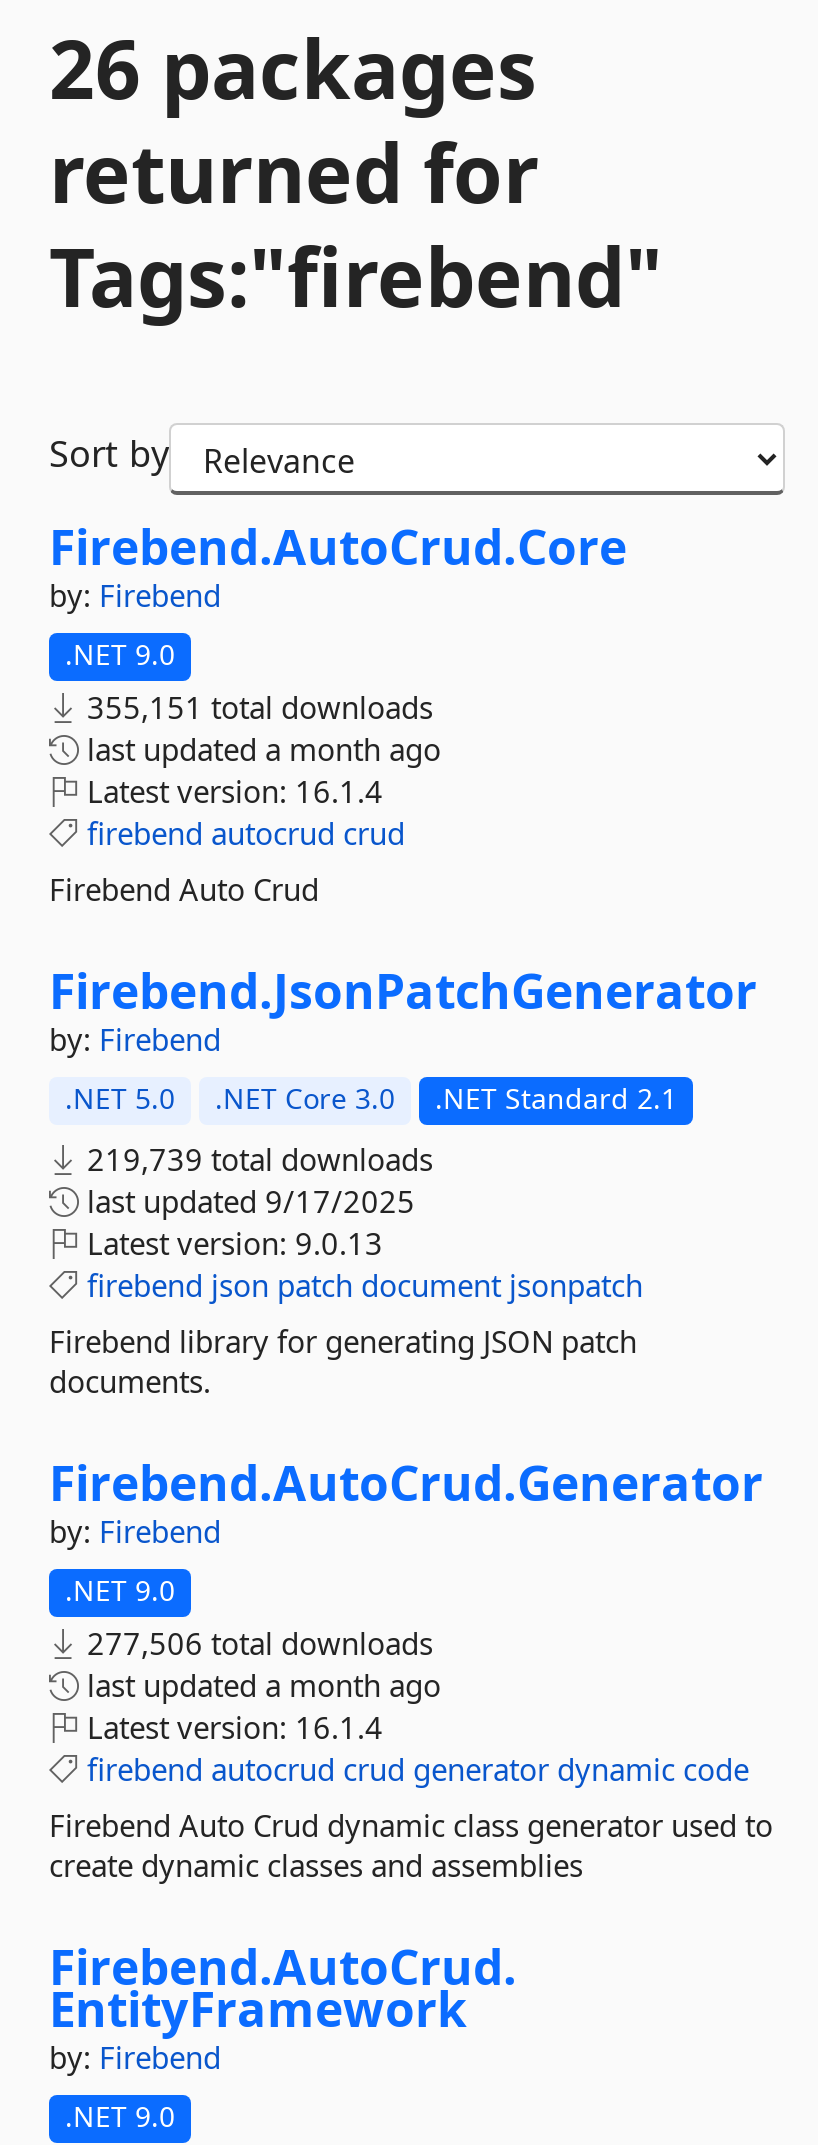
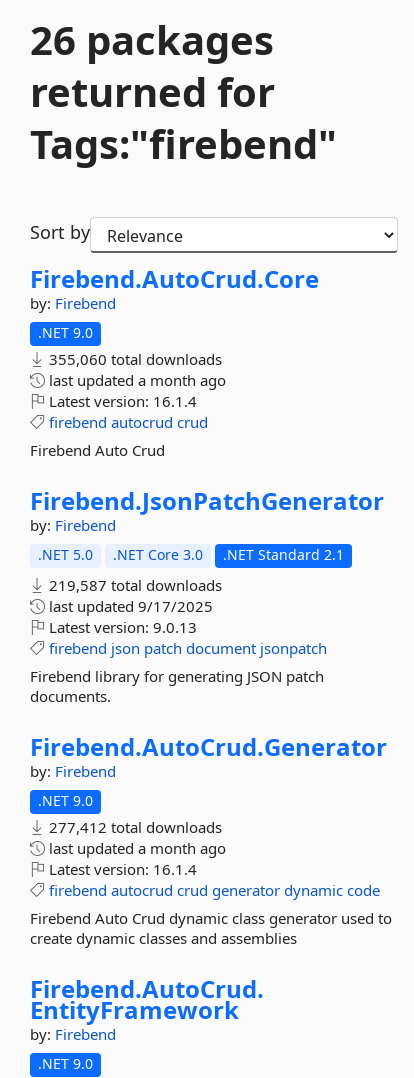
- 355,151 total downloads
+ 355,060 total downloads

- 219,739 total downloads
+ 219,587 total downloads

- 277,506 total downloads
+ 277,412 total downloads
